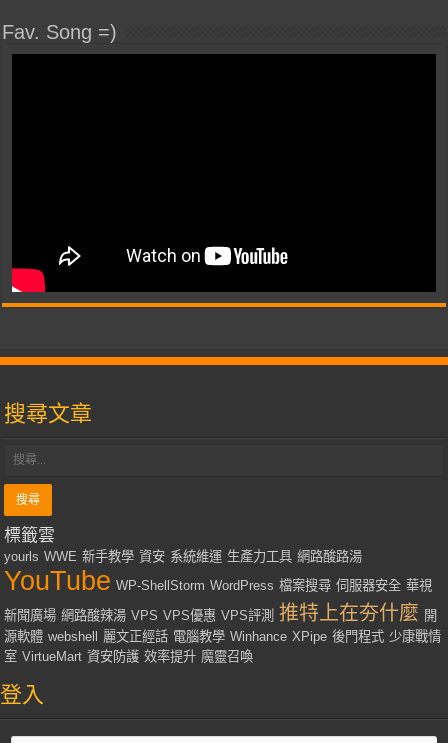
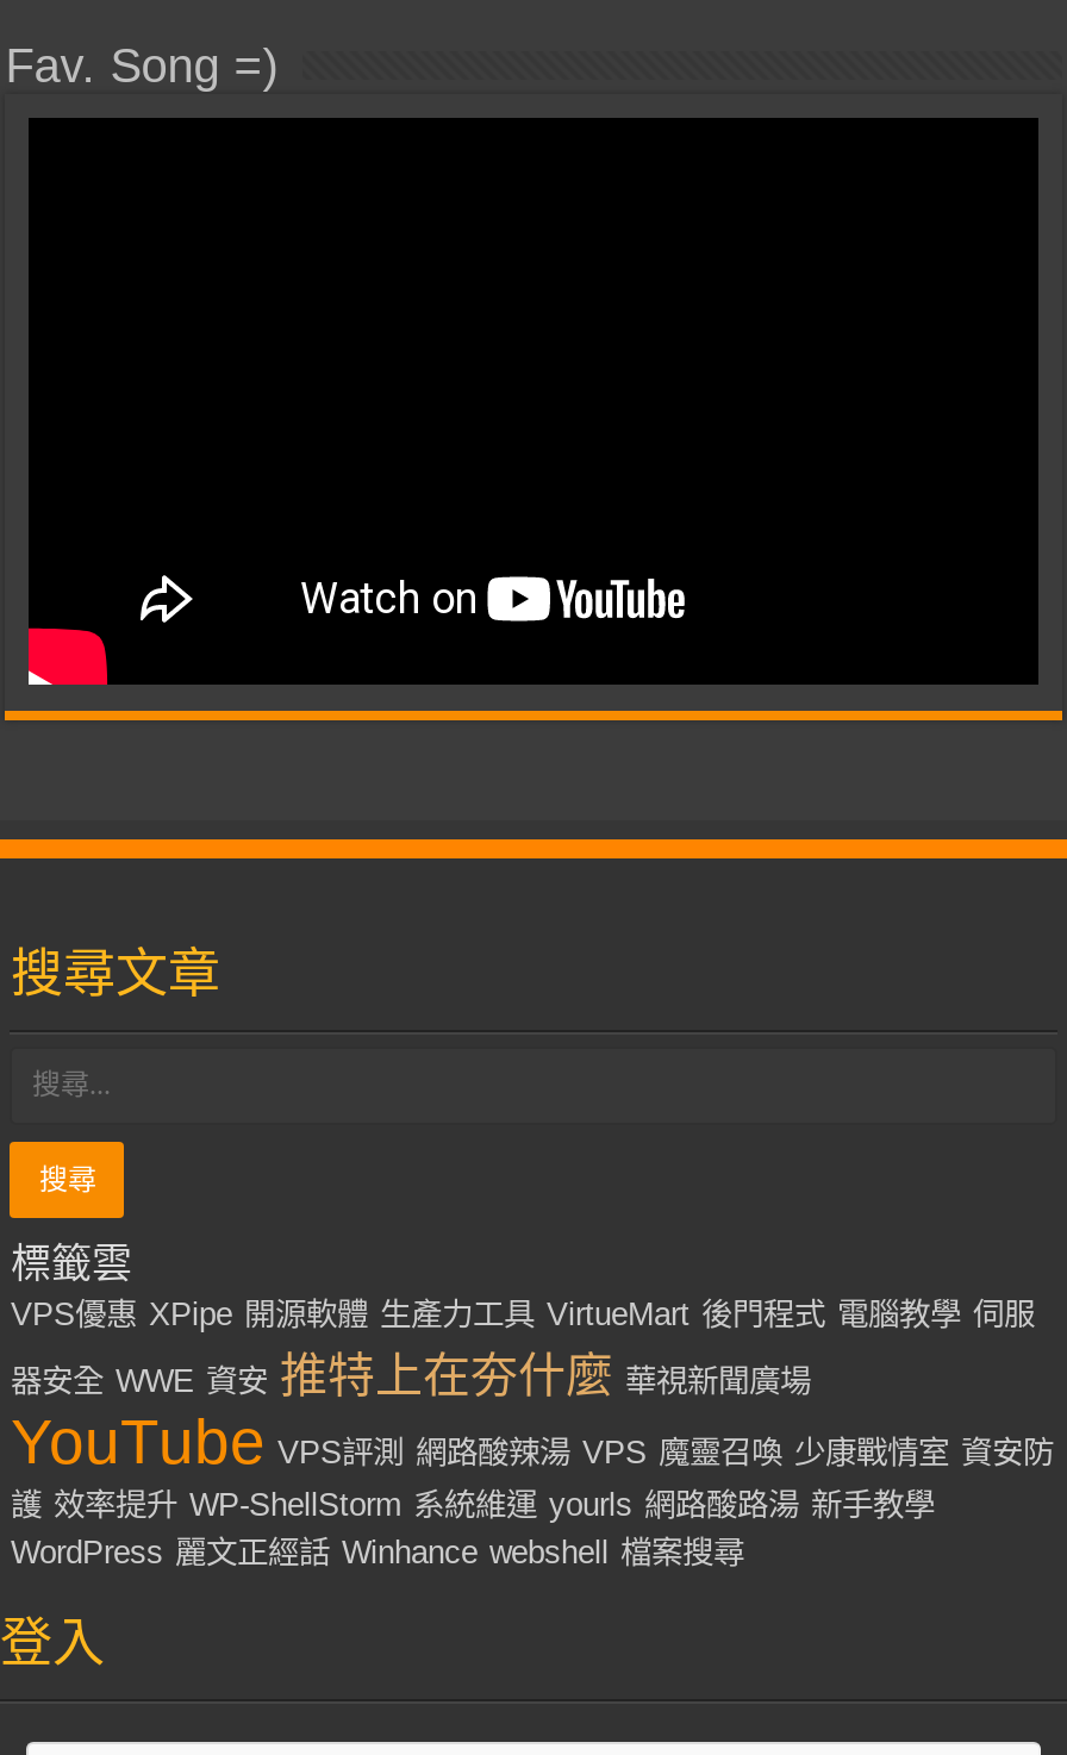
- yourls WWE 新手教學 資安 系統維運 生產力工具 網路酸路湯
- YouTube WP-ShellStorm WordPress 檔案搜尋 伺服器安全 華視
- 新聞廣場 網路酸辣湯 VPS VPS優惠 VPS評測 推特上在夯什麼 開
- 源軟體 webshell 麗文正經話 電腦教學 Winhance XPipe 後門程式 少康戰情
- 室 VirtueMart 資安防護 效率提升 魔靈召喚
+ VPS優惠 XPipe 開源軟體 生產力工具 VirtueMart 後門程式 電腦教學 伺服
+ 器安全 WWE 資安 推特上在夯什麼 華視新聞廣場
+ YouTube VPS評測 網路酸辣湯 VPS 魔靈召喚 少康戰情室 資安防
+ 護 效率提升 WP-ShellStorm 系統維運 yourls 網路酸路湯 新手教學
+ WordPress 麗文正經話 Winhance webshell 檔案搜尋
